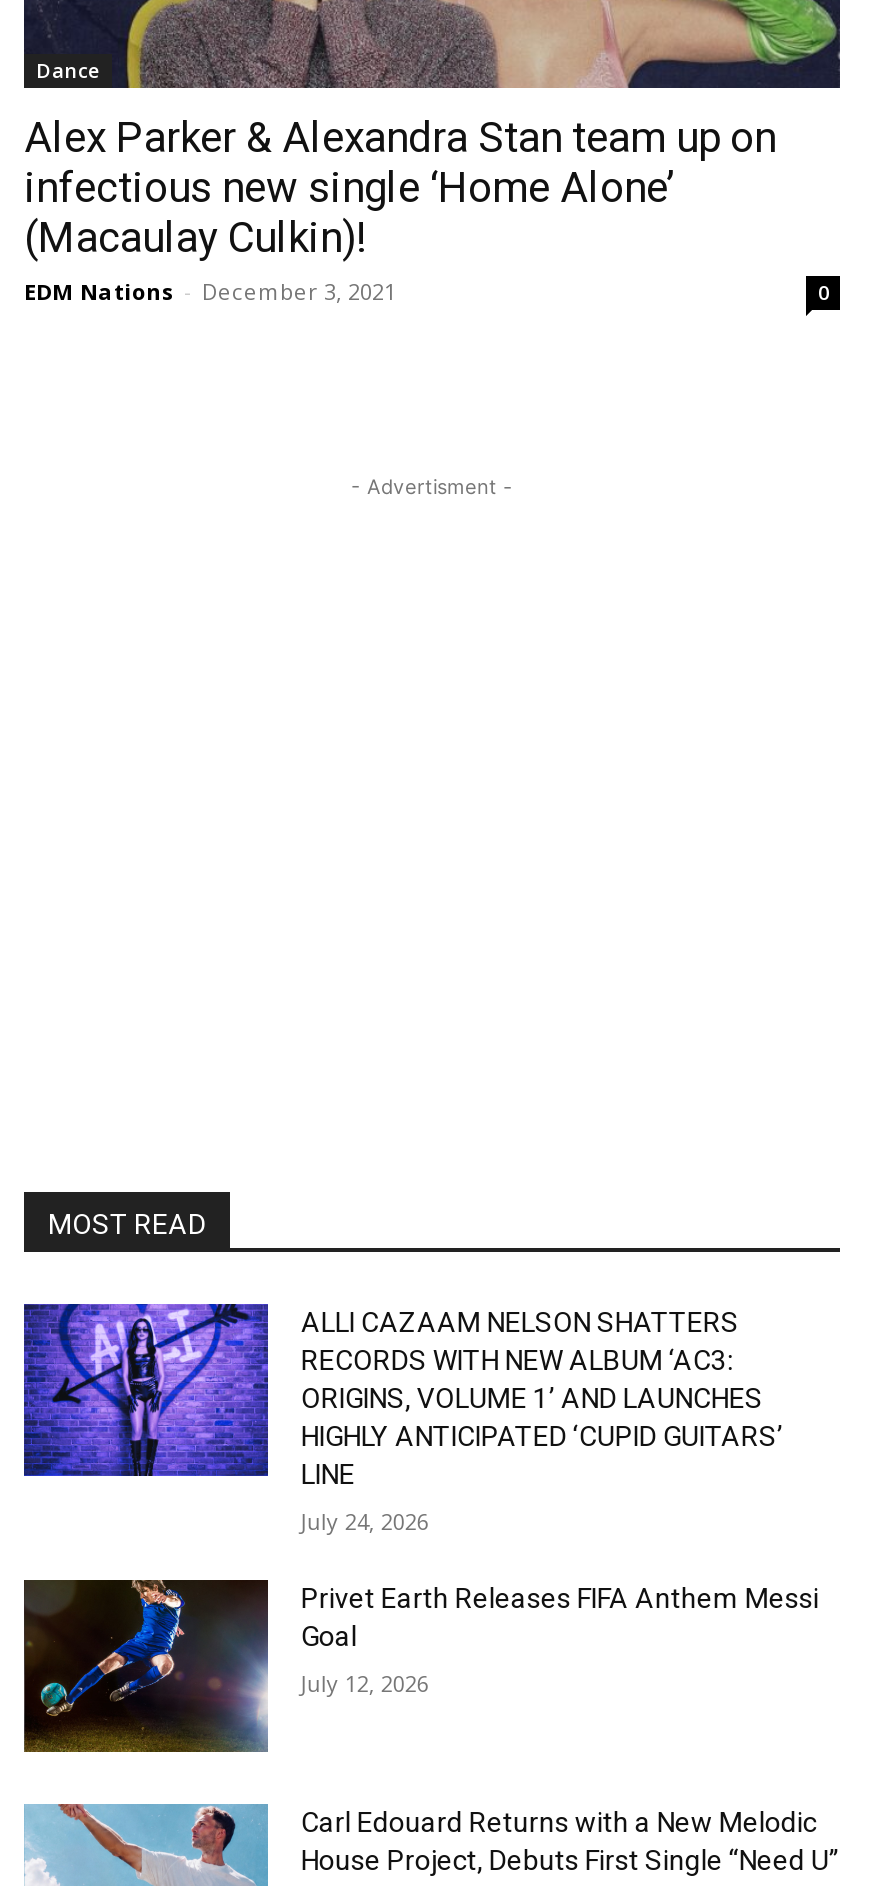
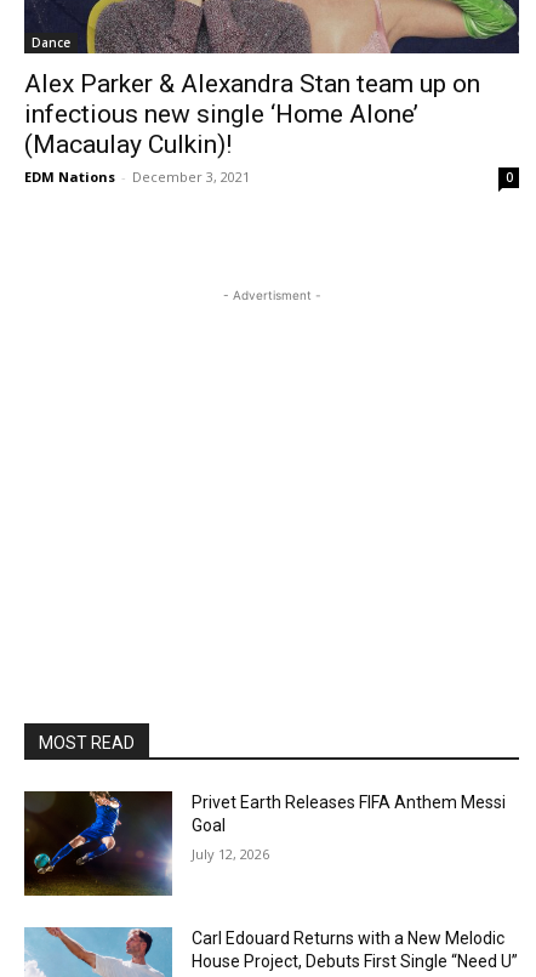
- [image]
- ALLI CAZAAM NELSON SHATTERS
- RECORDS WITH NEW ALBUM ‘AC3:
- ORIGINS, VOLUME 1’ AND LAUNCHES
- HIGHLY ANTICIPATED ‘CUPID GUITARS’
- LINE
- July 24, 2026
